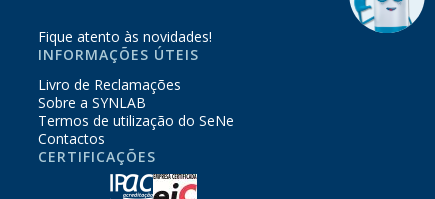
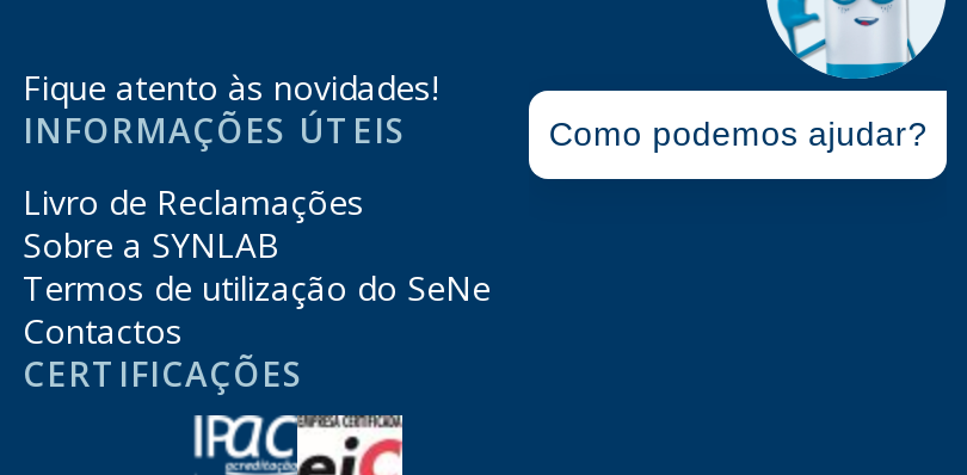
+ [image]
